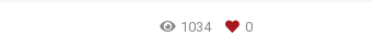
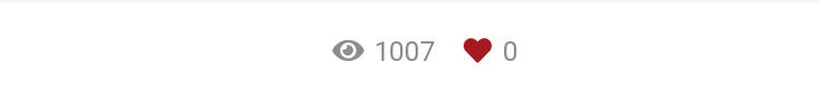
- 1034
+ 1007
